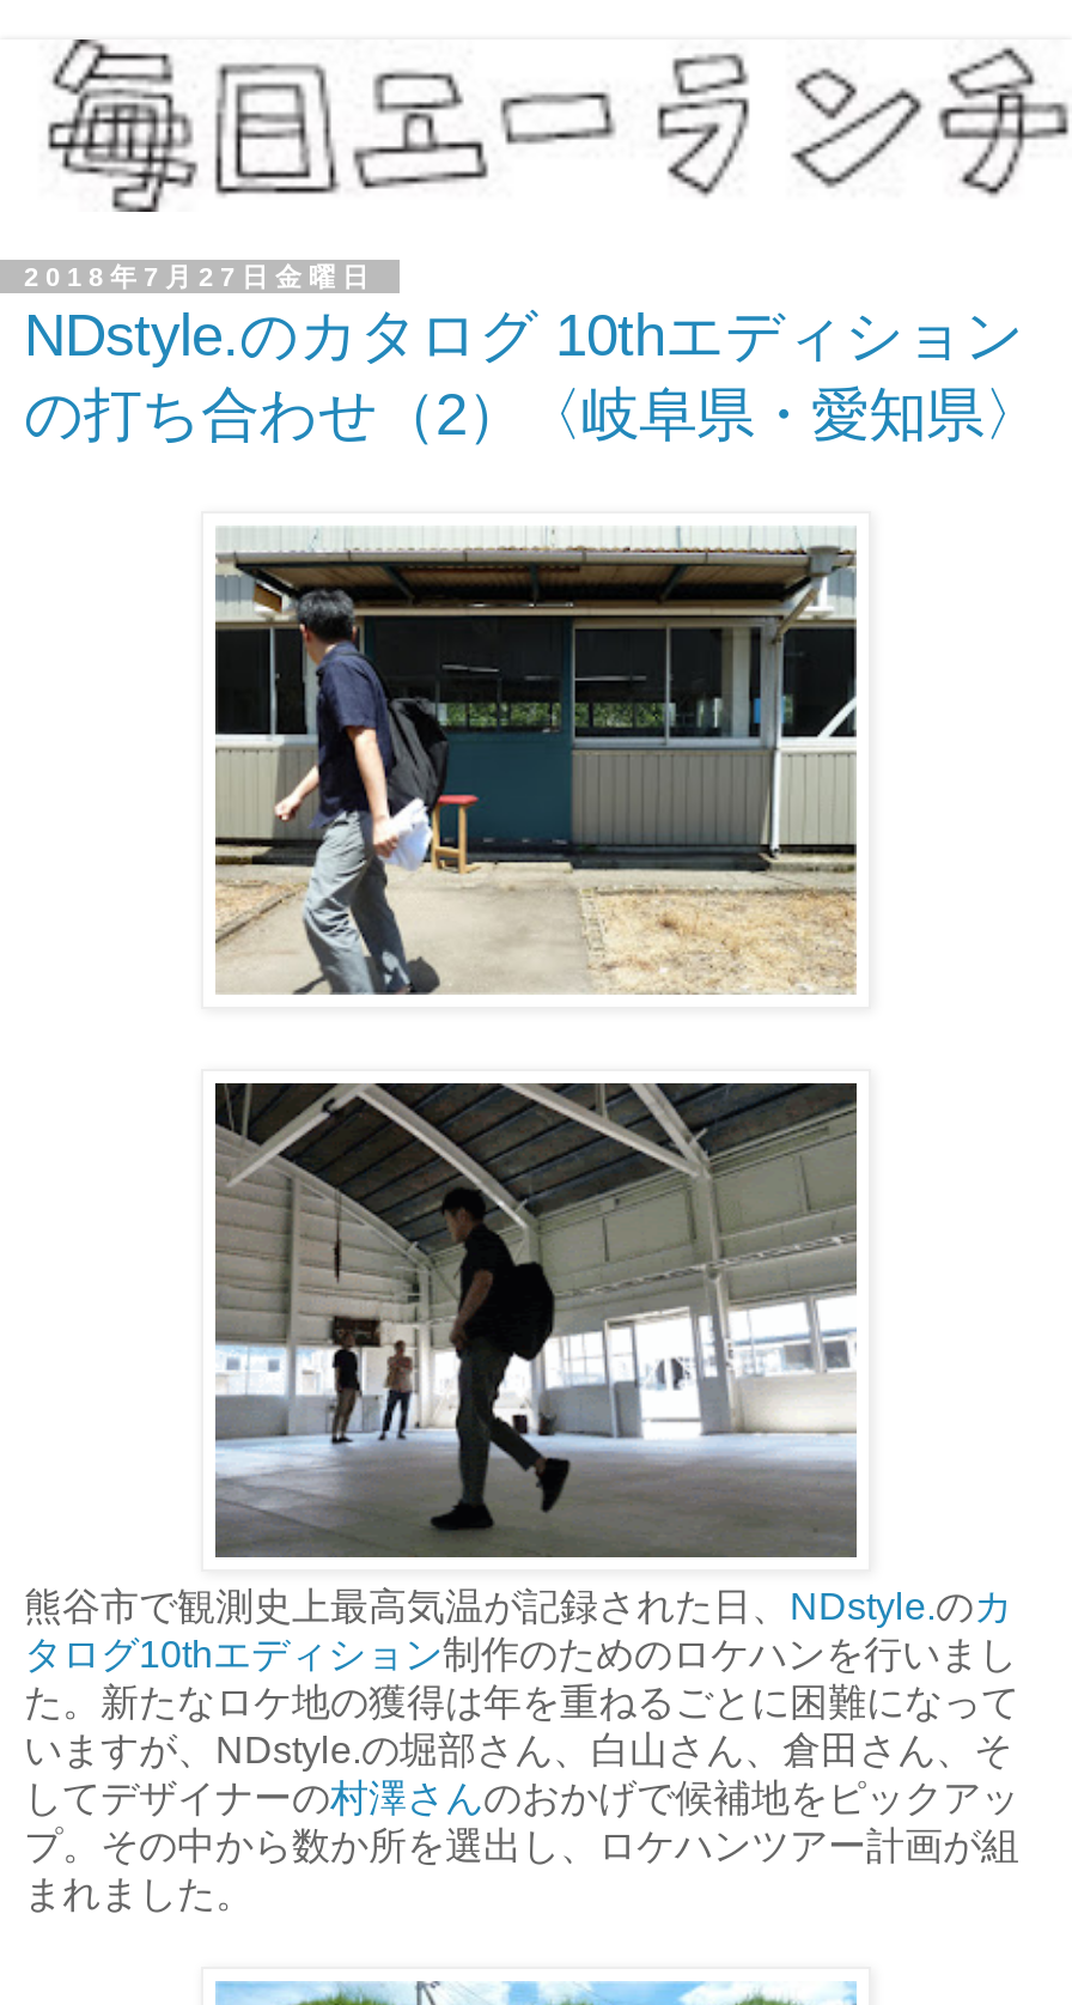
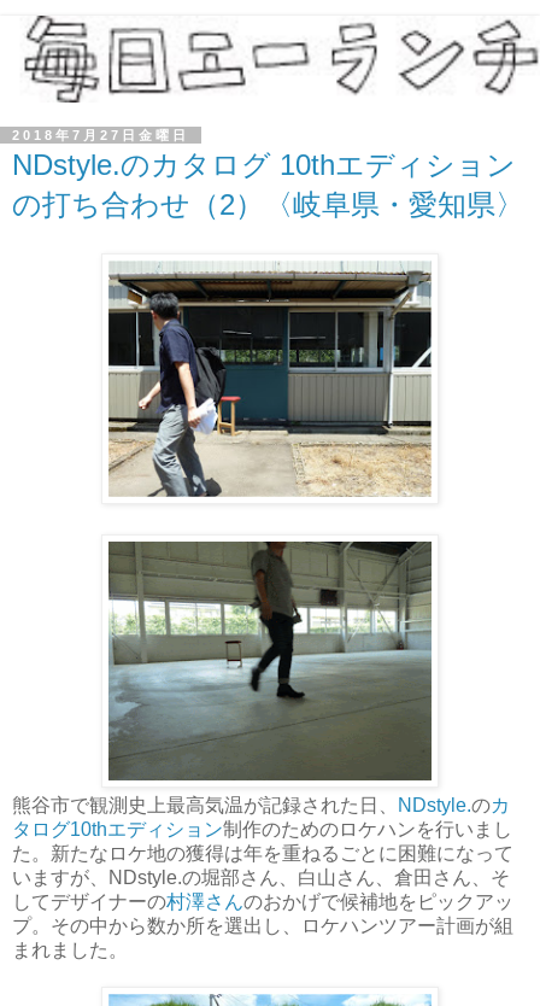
- [image]
+ [image]
